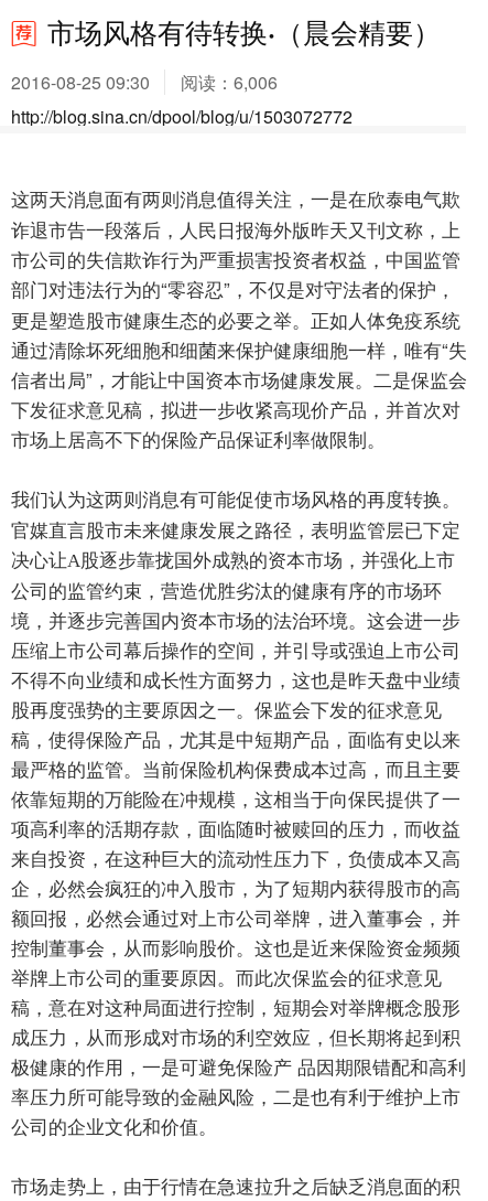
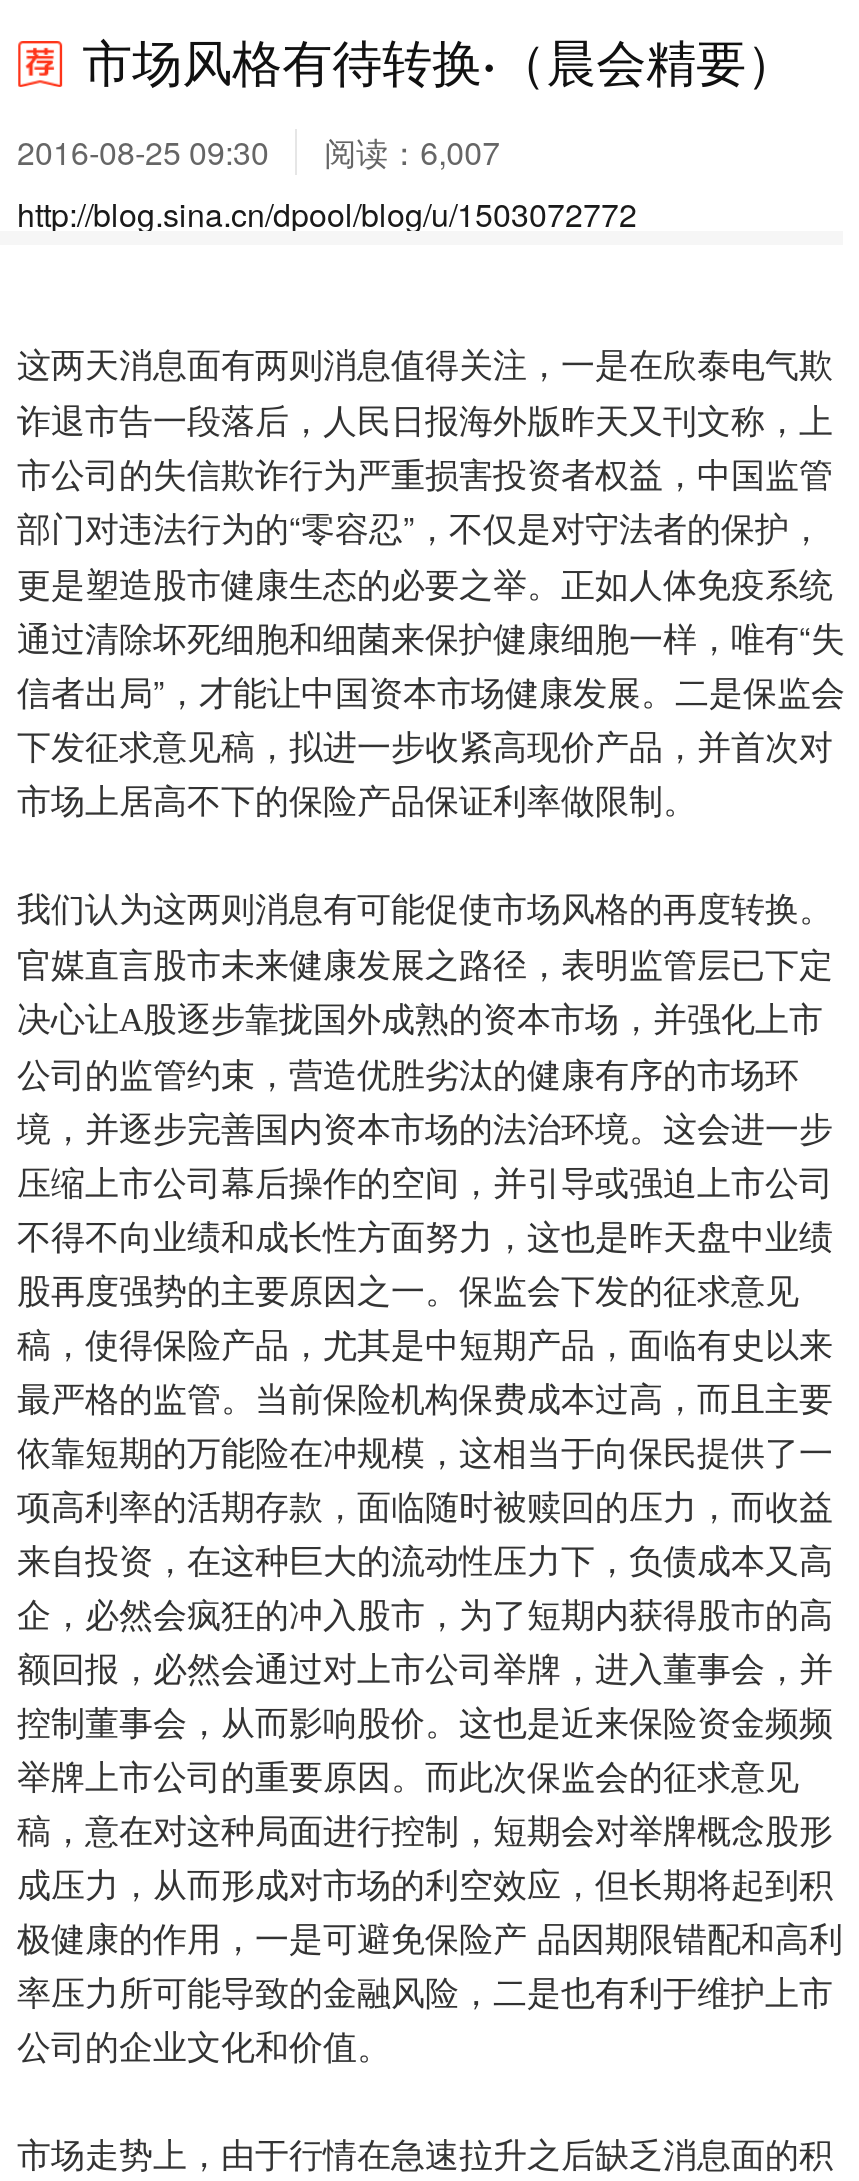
- 2016-08-25 09:30 阅读：6,006
+ 2016-08-25 09:30 阅读：6,007
